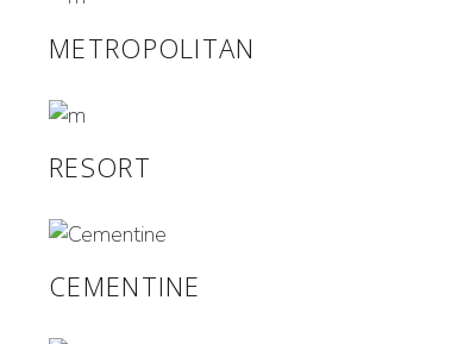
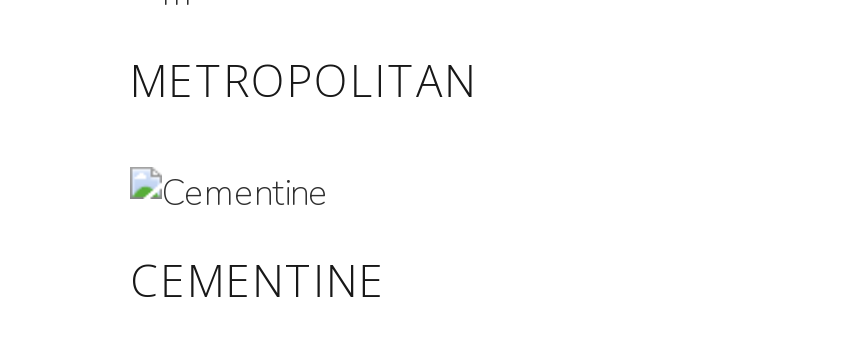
- RESORT
